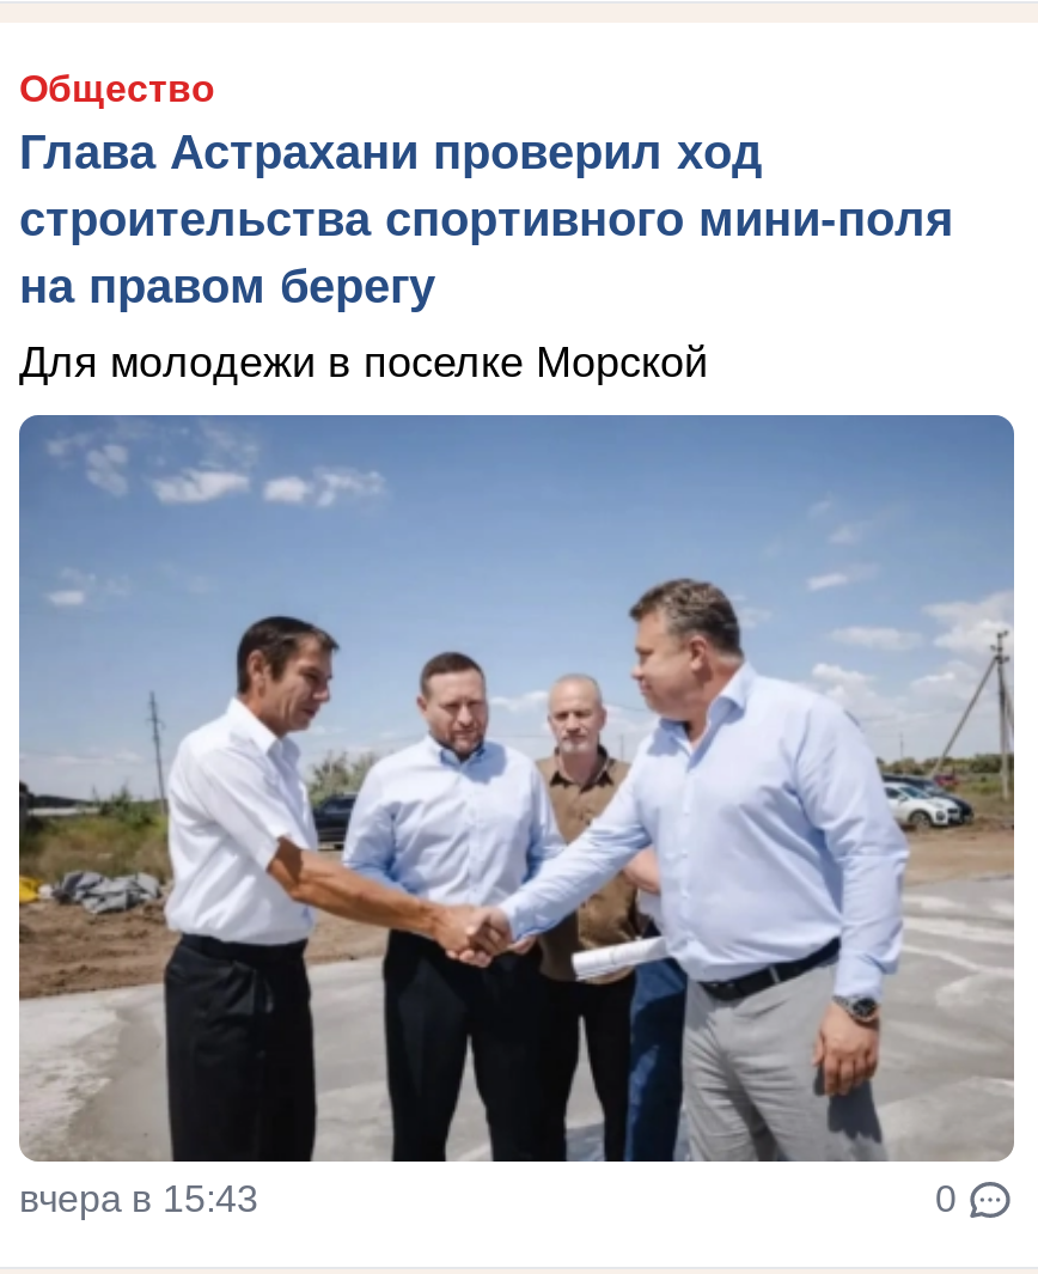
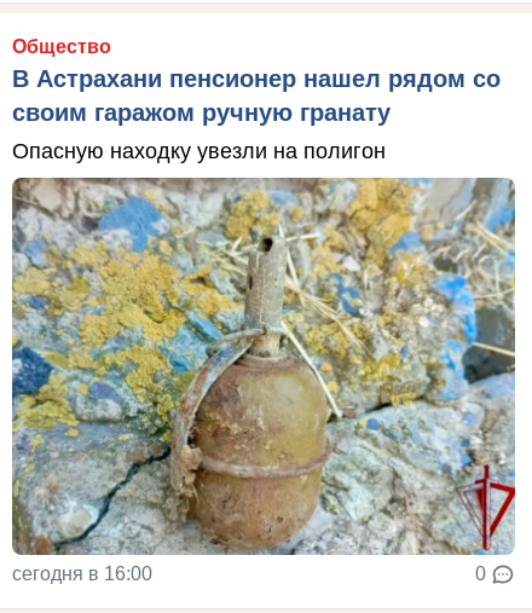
- Глава Астрахани проверил ход
- строительства спортивного мини-поля
- на правом берегу
+ В Астрахани пенсионер нашел рядом со
+ своим гаражом ручную гранату

- Для молодежи в поселке Морской
+ Опасную находку увезли на полигон

- [image]
- вчера в 15:43
+ [image]
+ сегодня в 16:00
